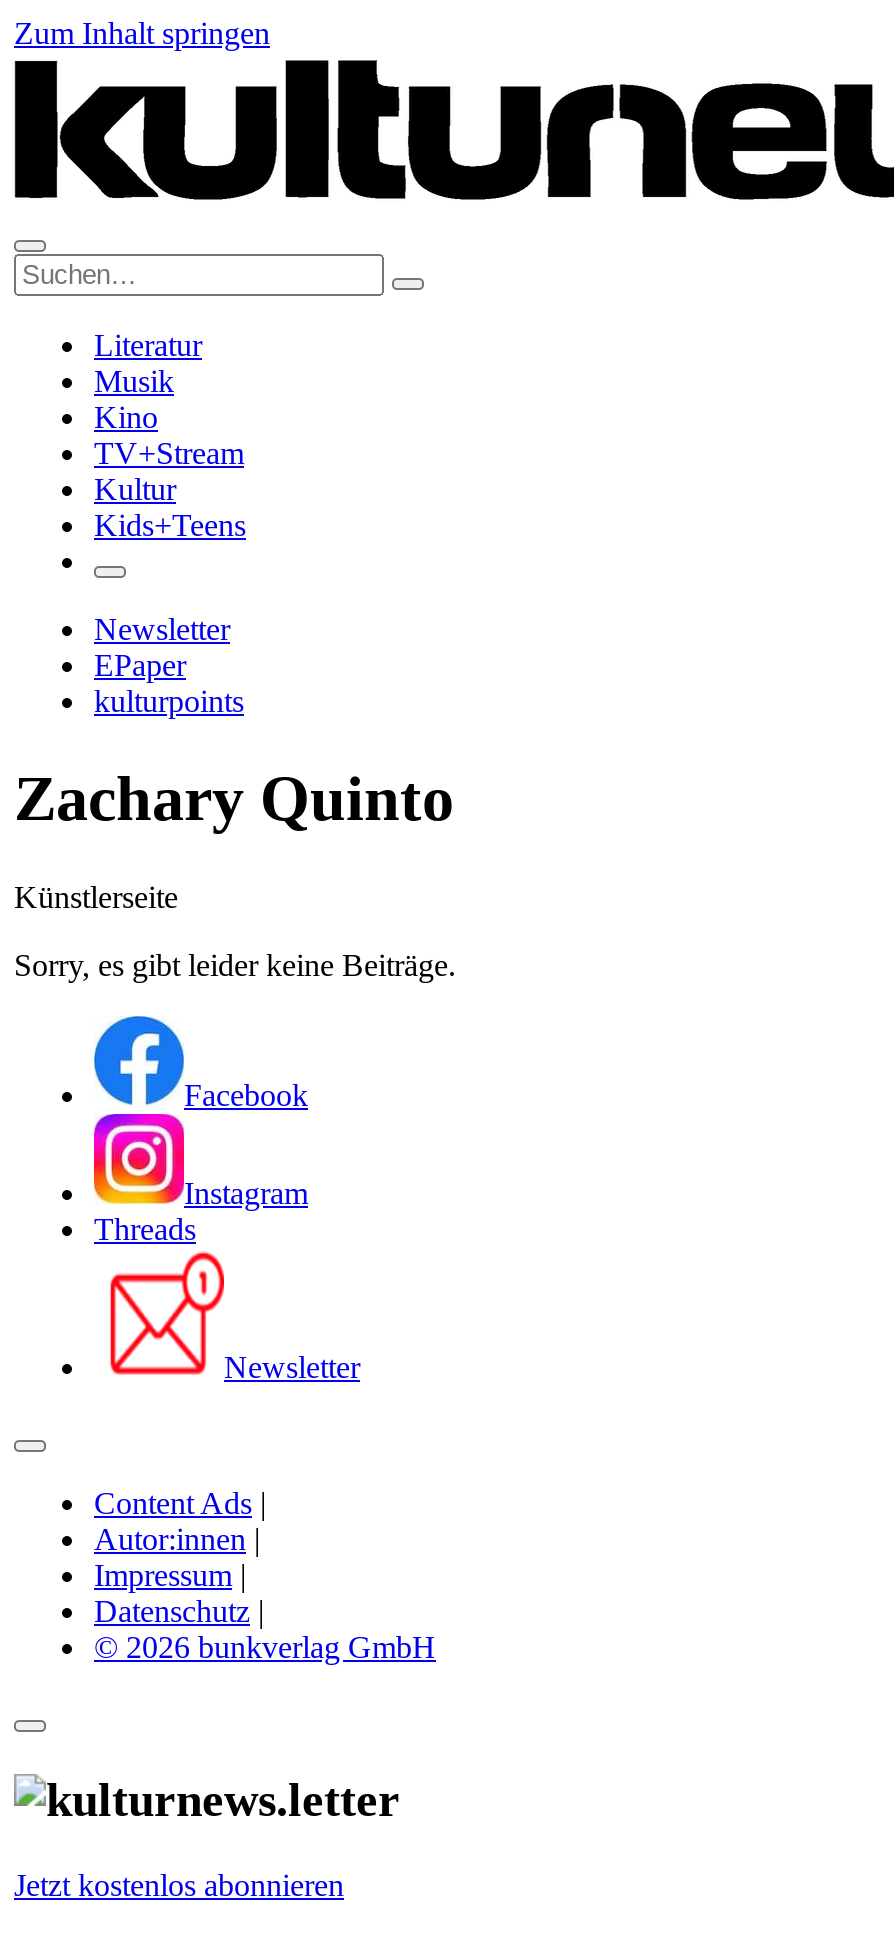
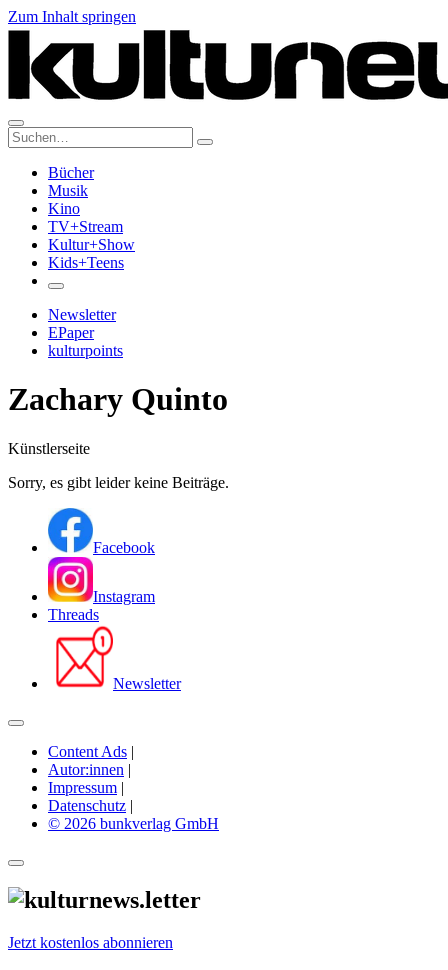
- Literatur
+ Bücher

- Kultur
+ Kultur+Show
